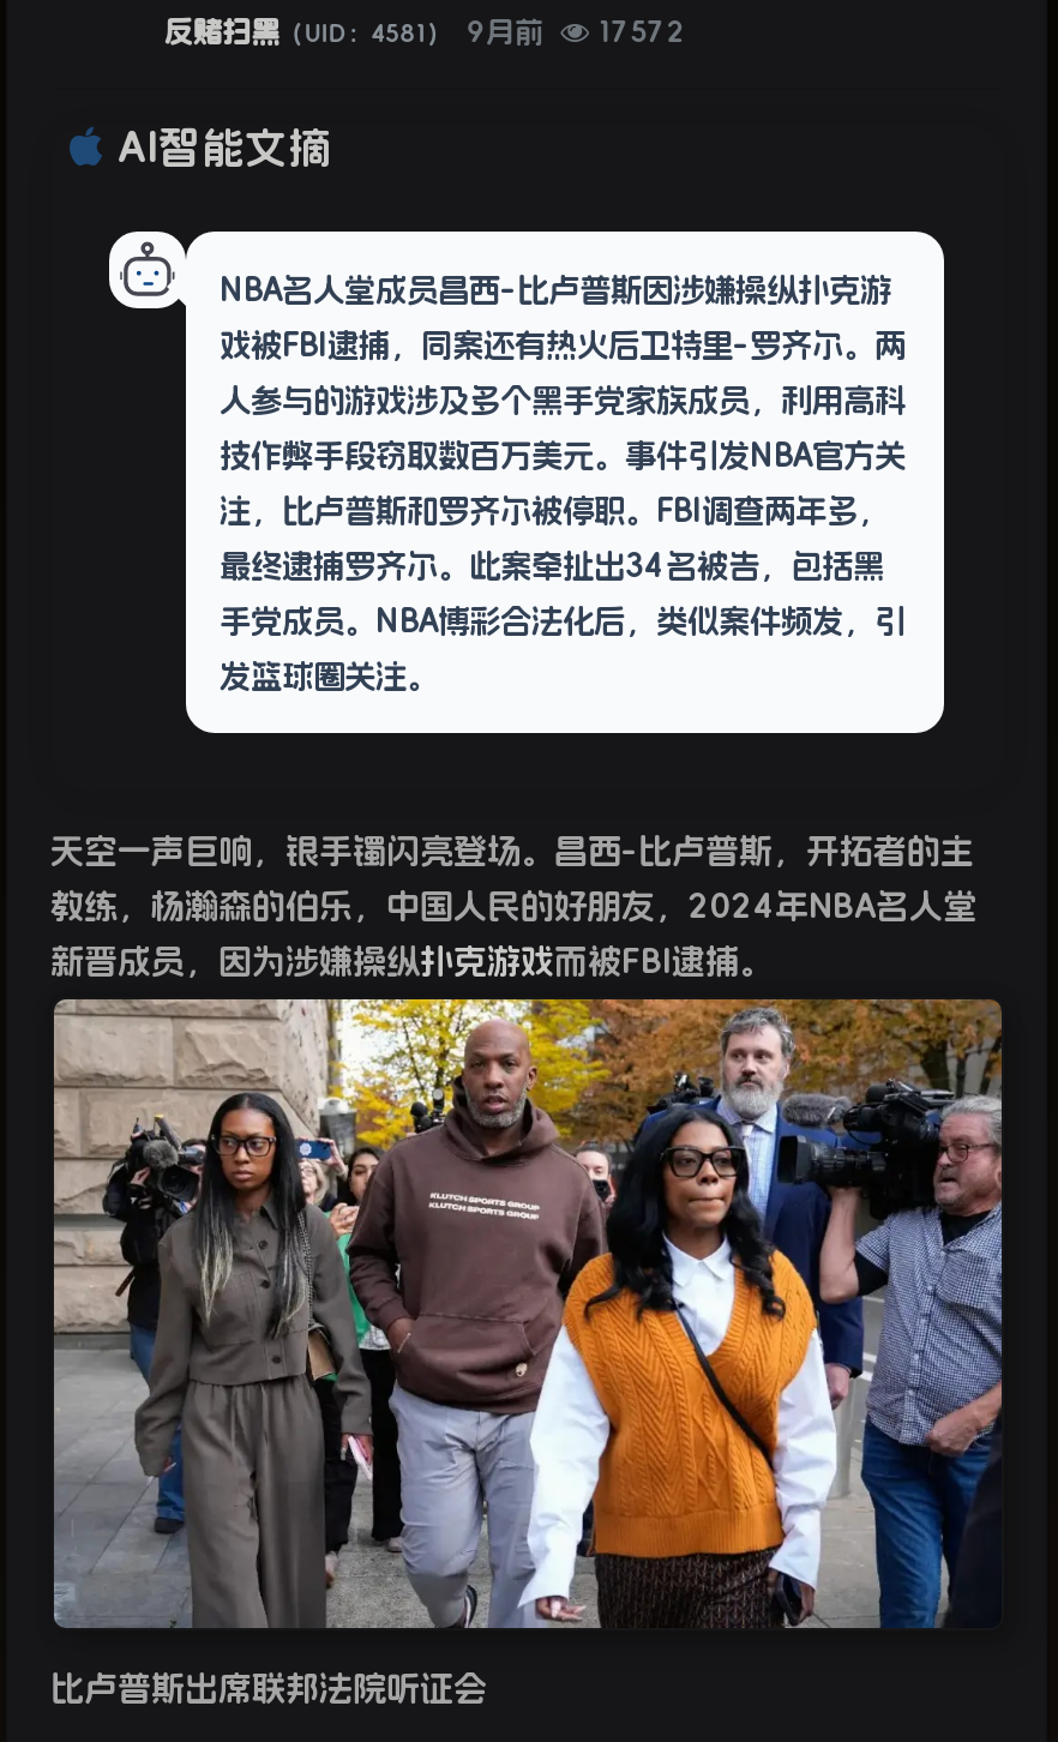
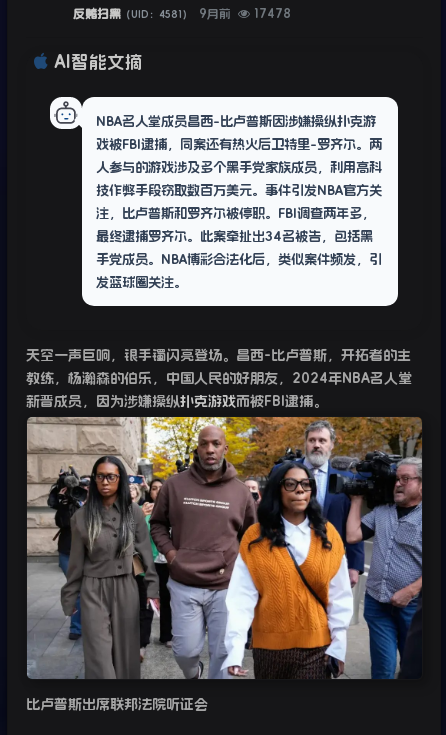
- 反赌扫黑（UID：4581） 9月前 17572
+ 反赌扫黑（UID：4581） 9月前 17478
